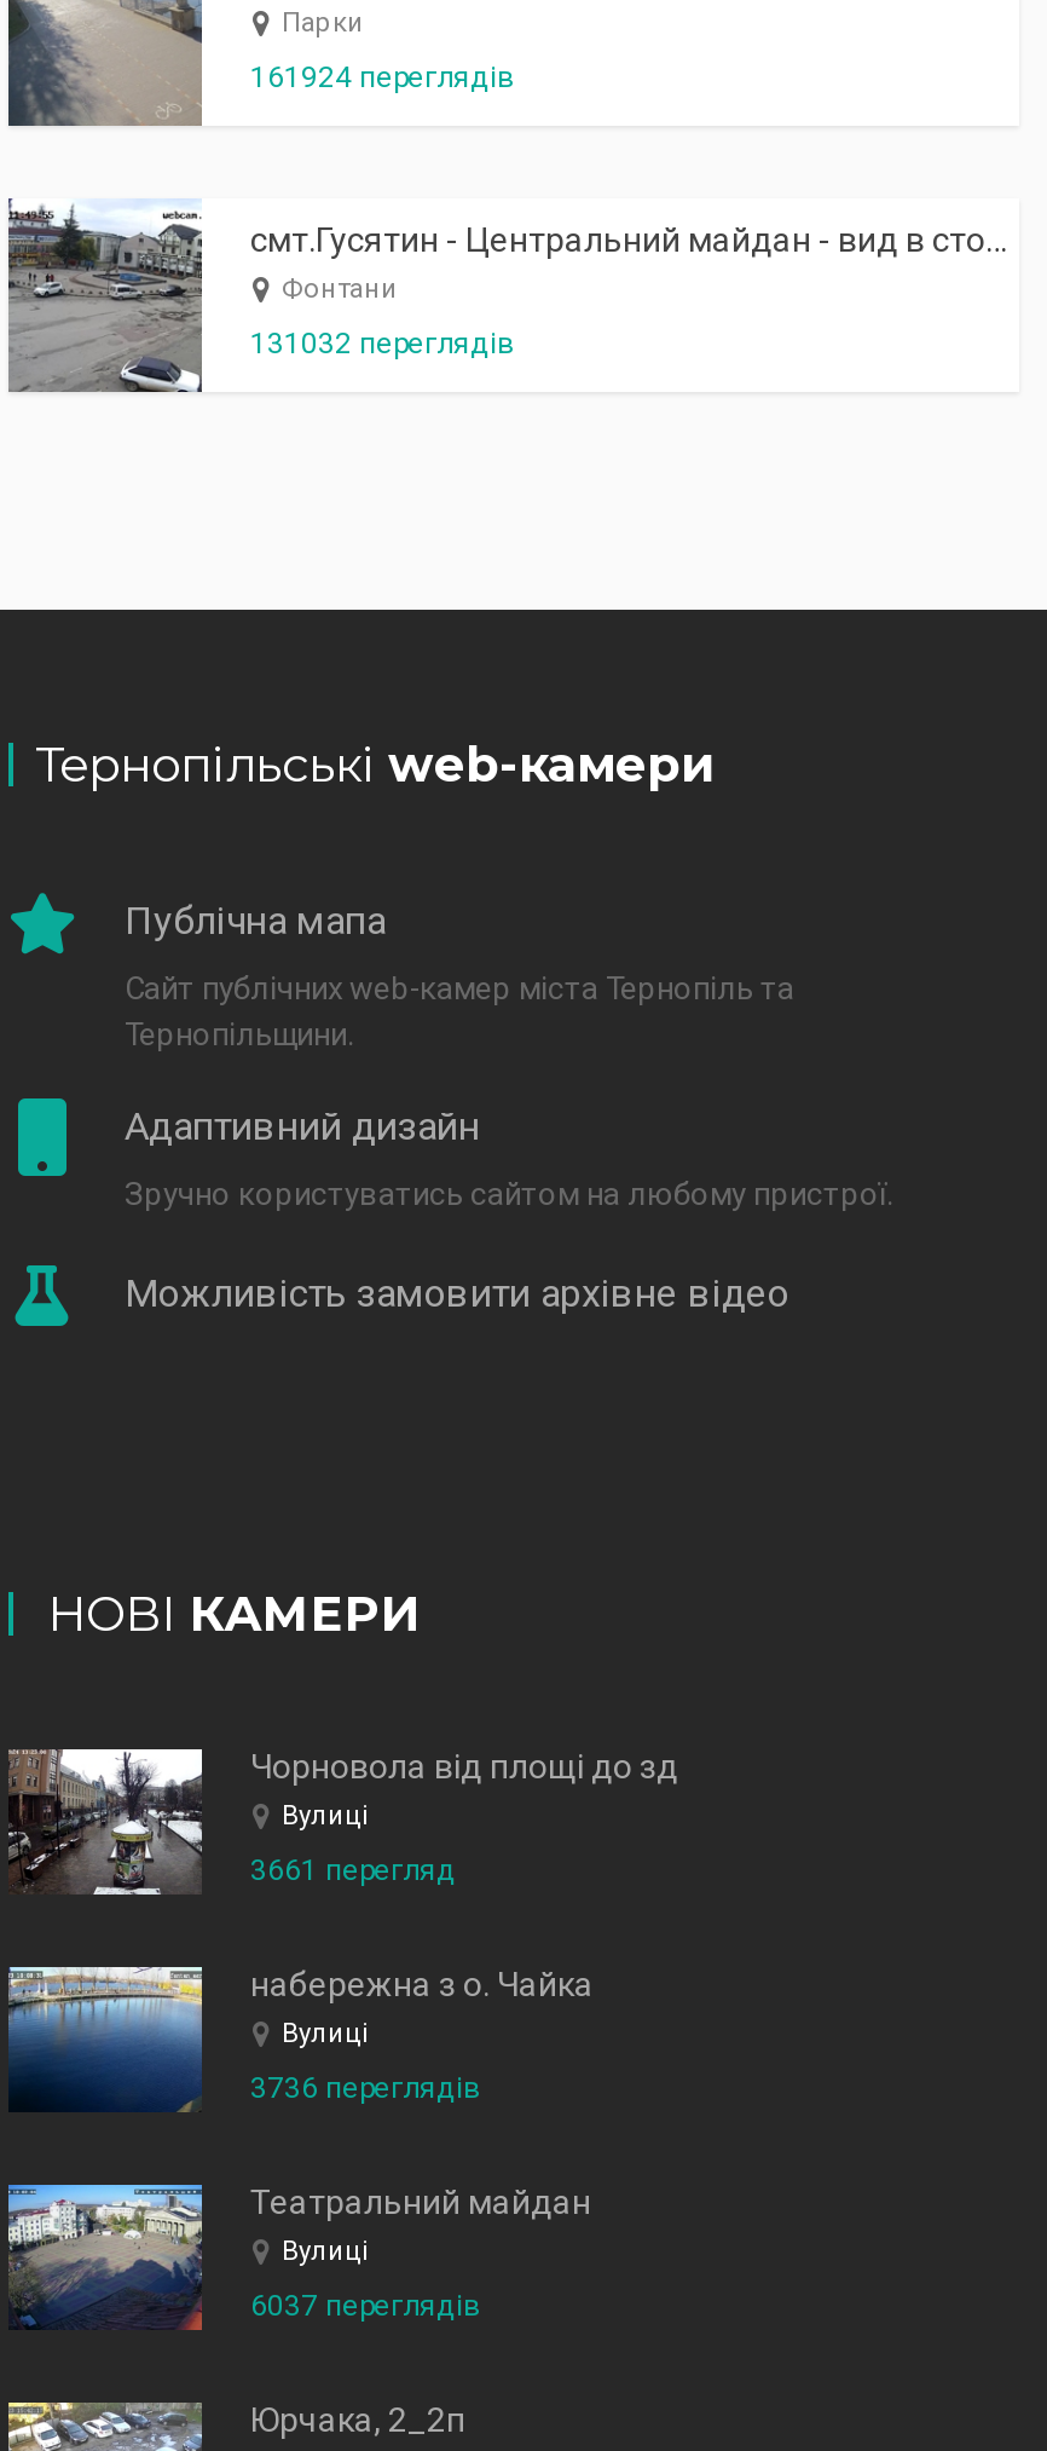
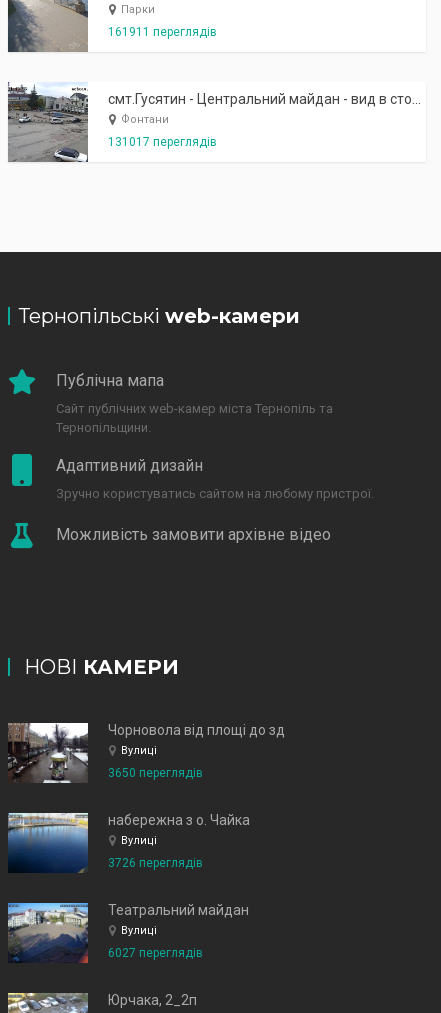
- 161924 переглядів
+ 161911 переглядів

- 131032 переглядів
+ 131017 переглядів

- 3661 перегляд
+ 3650 переглядів

- 3736 переглядів
+ 3726 переглядів

- 6037 переглядів
+ 6027 переглядів
